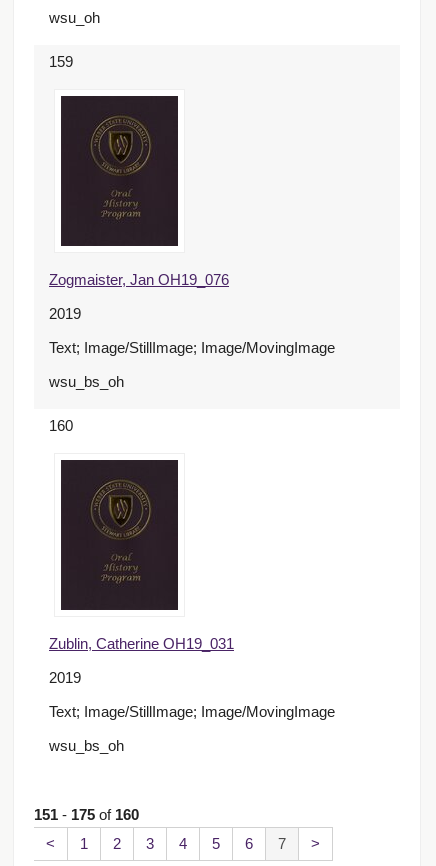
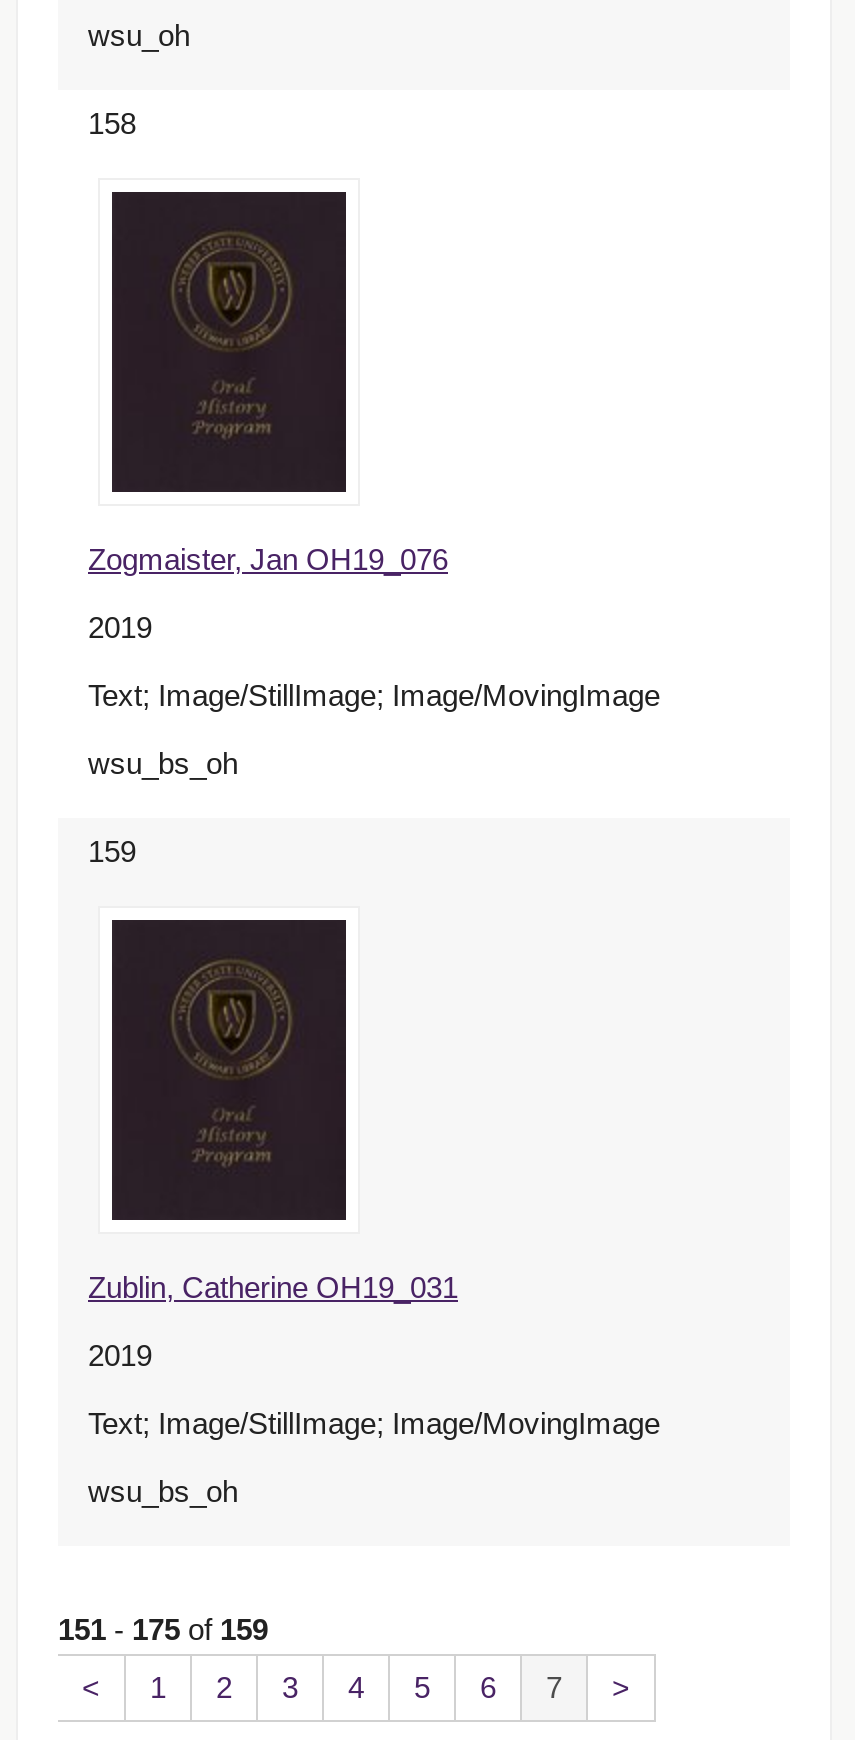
- 159
+ 158

- 160
+ 159

- 151 - 175 of 160
+ 151 - 175 of 159
